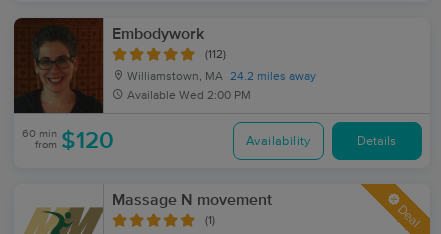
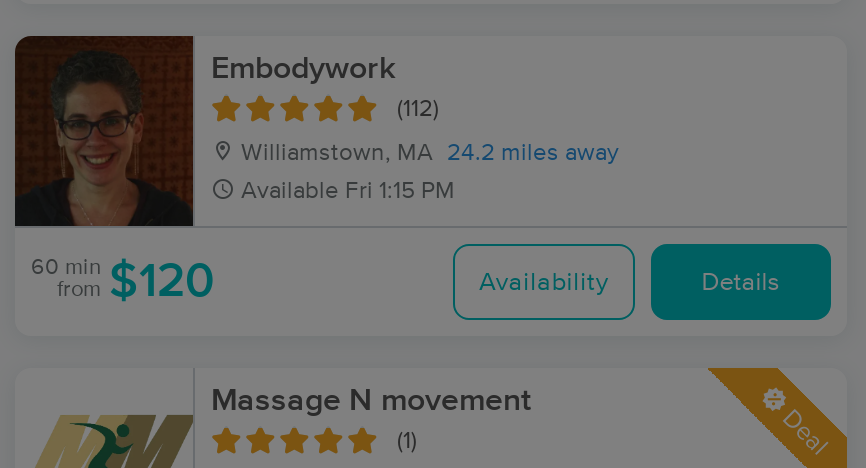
- Available Wed 2:00 PM
+ Available Fri 1:15 PM
